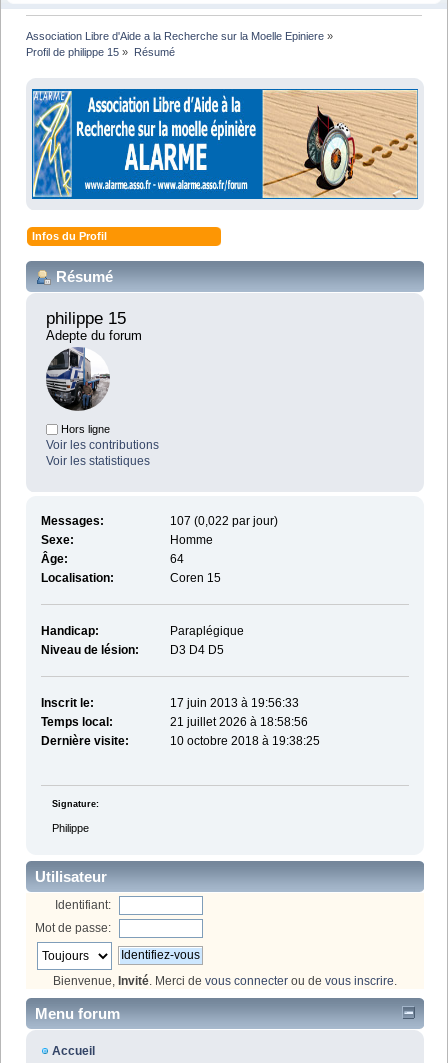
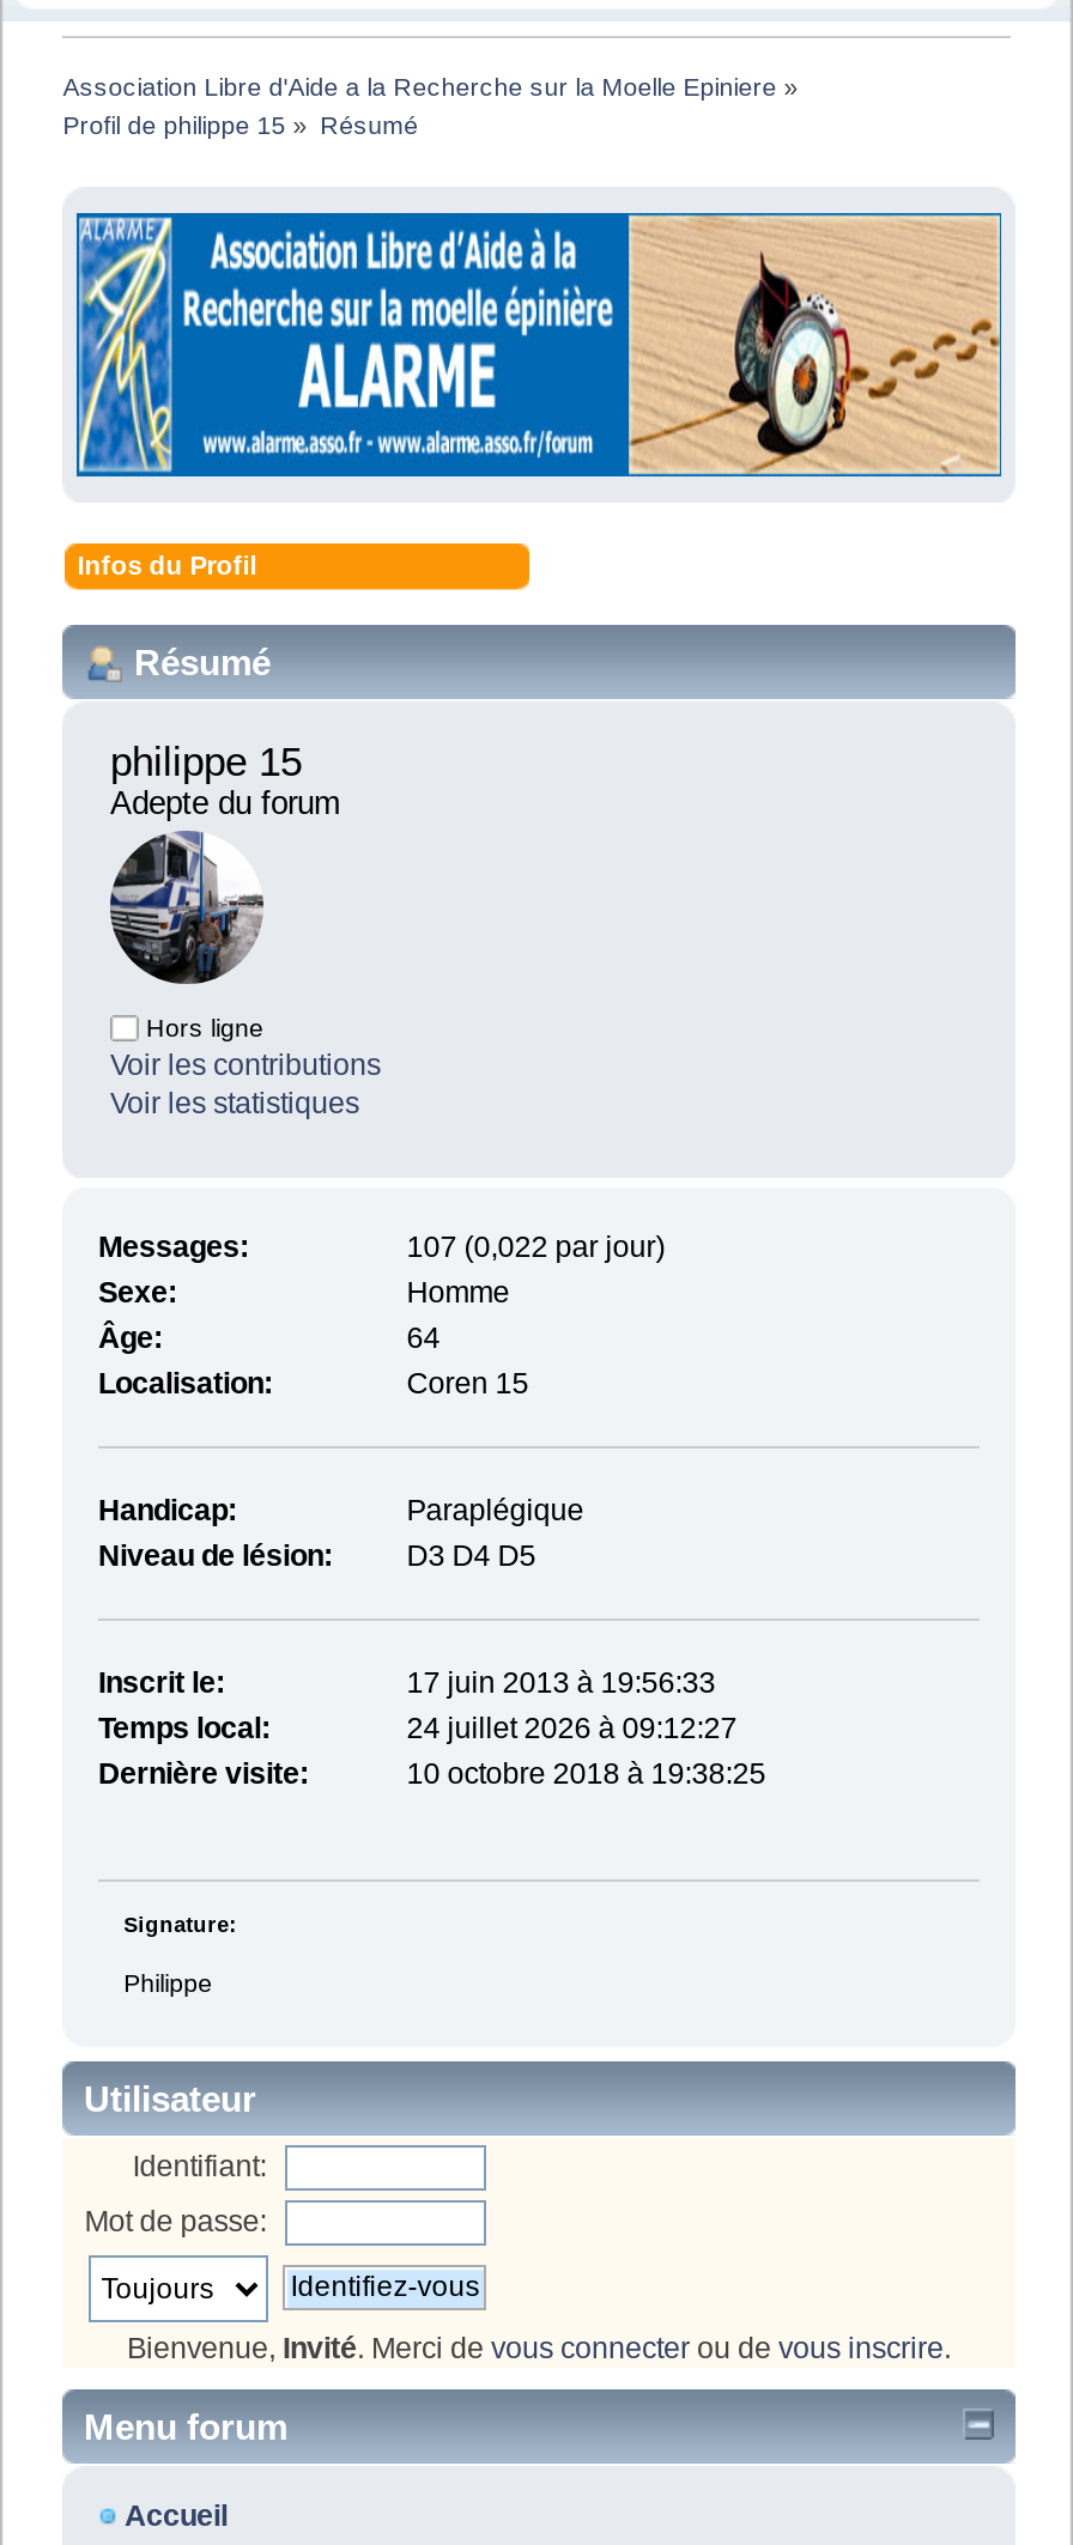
- 21 juillet 2026 à 18:58:56
+ 24 juillet 2026 à 09:12:27
